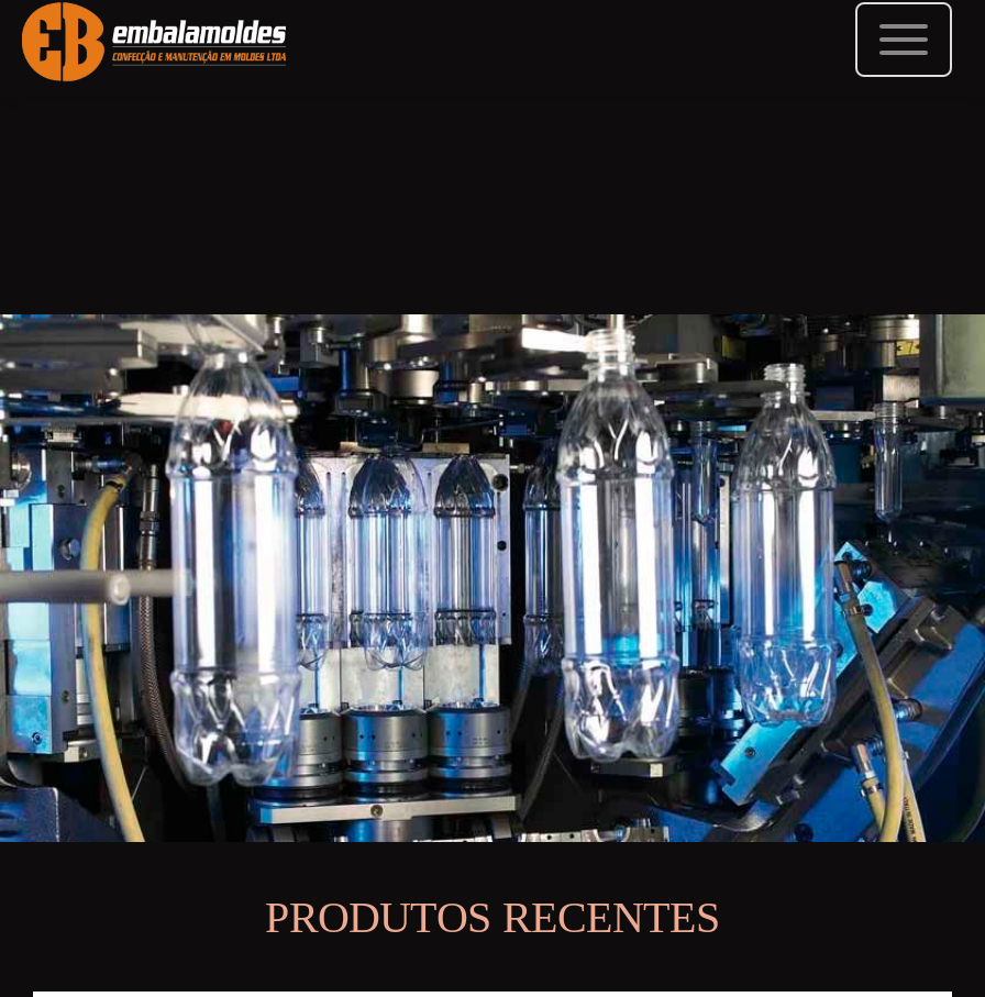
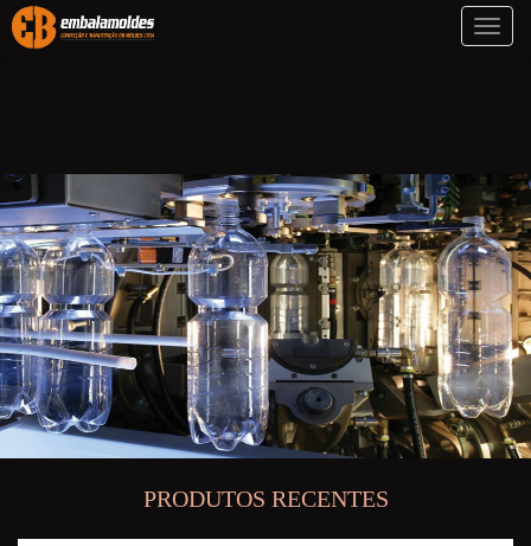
- [image]
+ [image]
